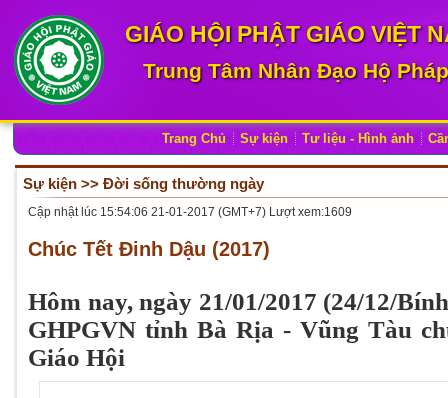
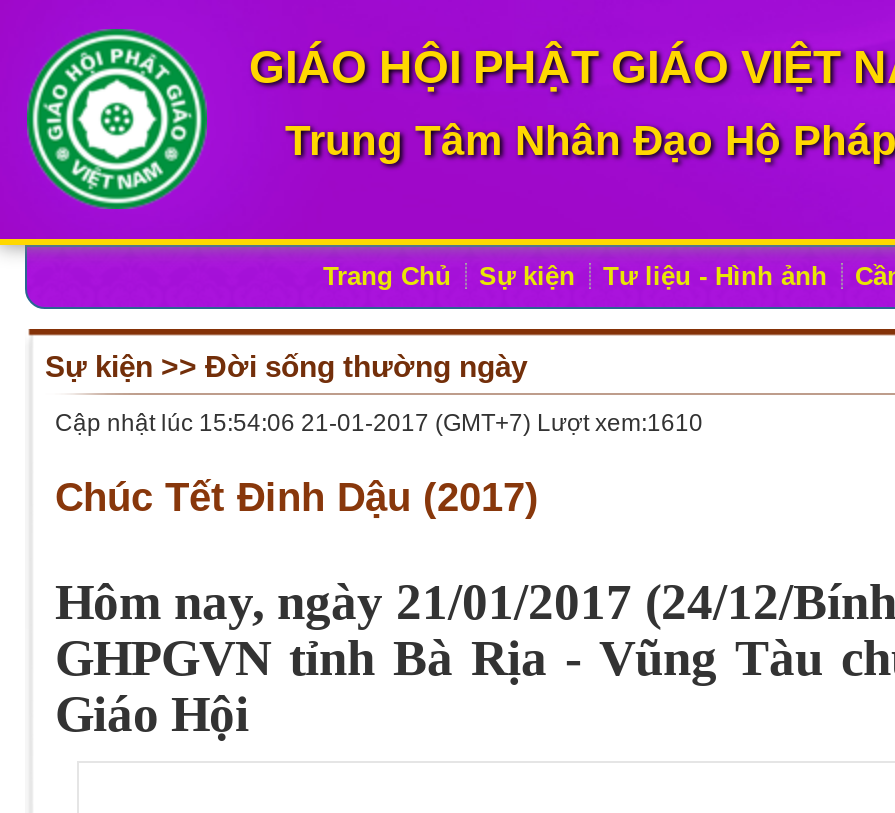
- Cập nhật lúc 15:54:06 21-01-2017 (GMT+7) Lượt xem:1609
+ Cập nhật lúc 15:54:06 21-01-2017 (GMT+7) Lượt xem:1610
